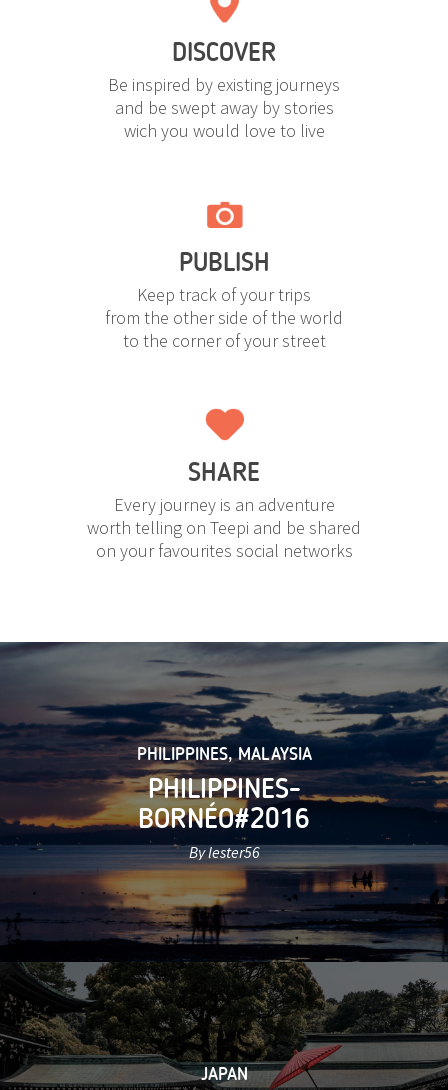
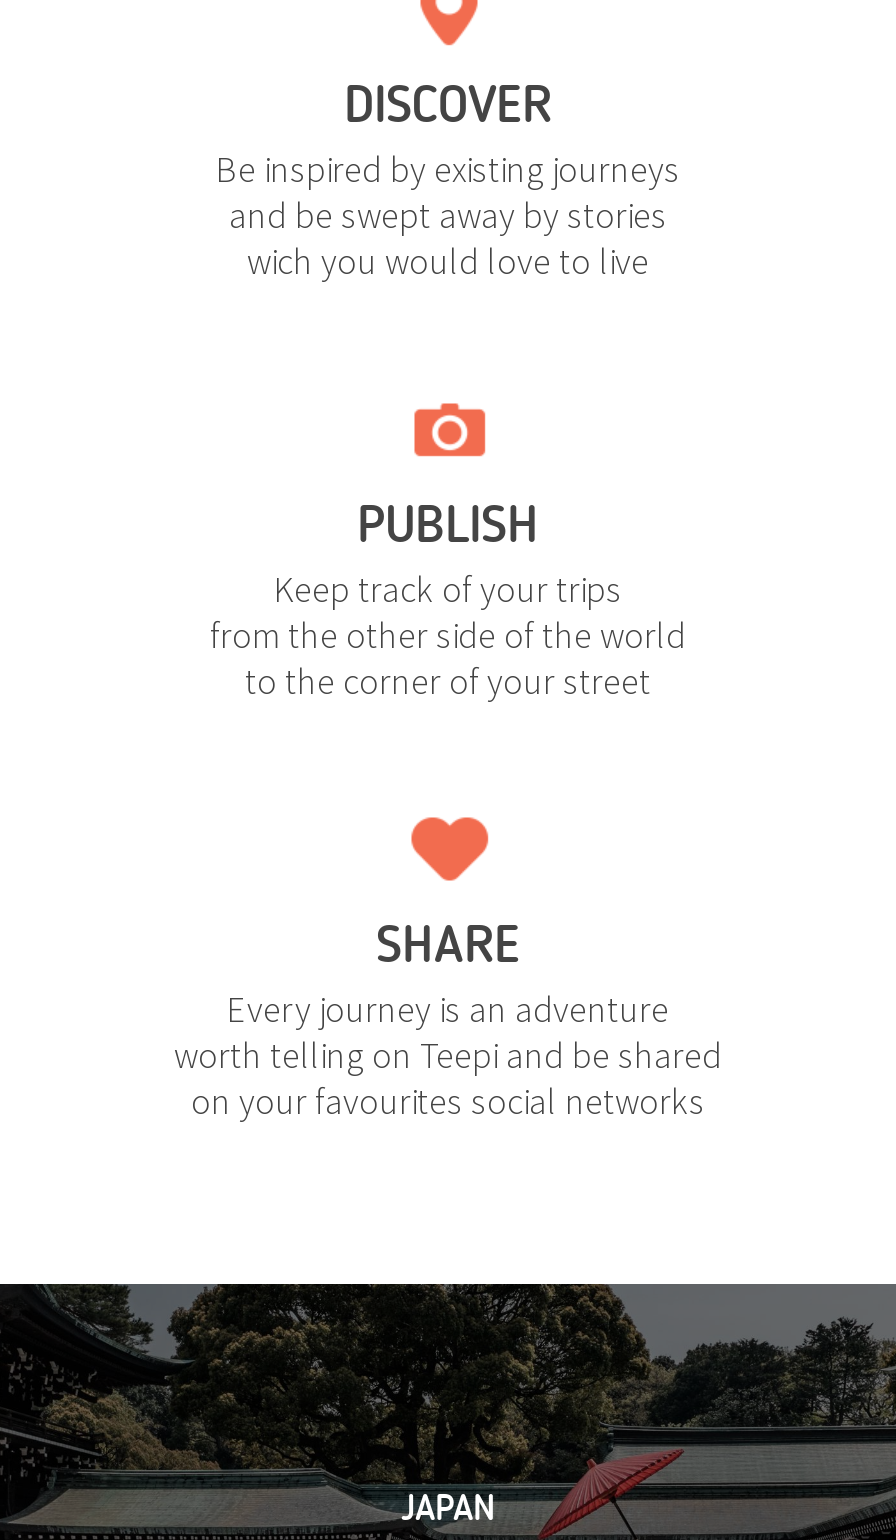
- [image]
- PHILIPPINES, MALAYSIA
- PHILIPPINES-
- BORNÉO#2016
- By lester56
